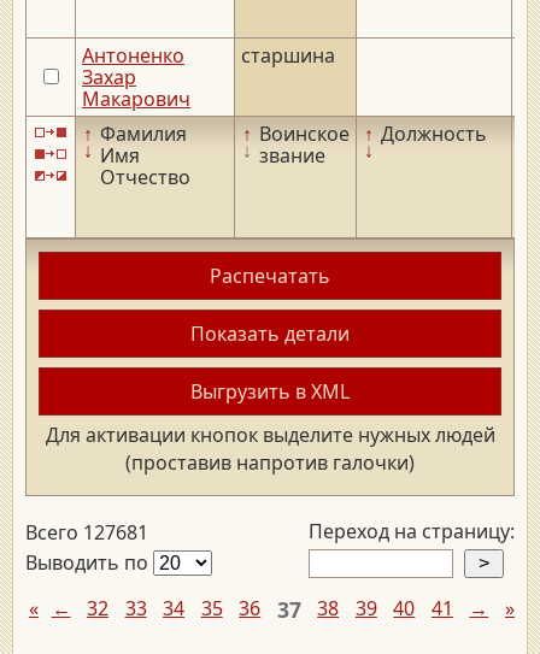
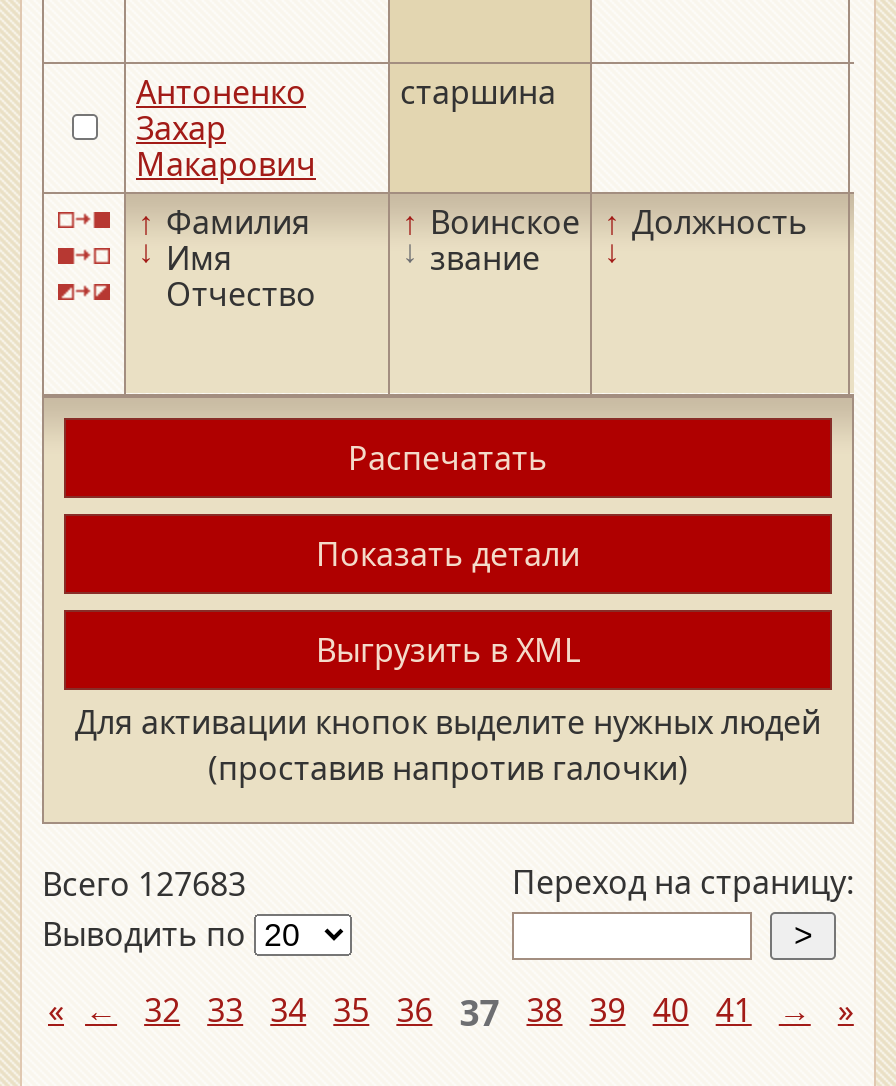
- Всего 127681
+ Всего 127683
